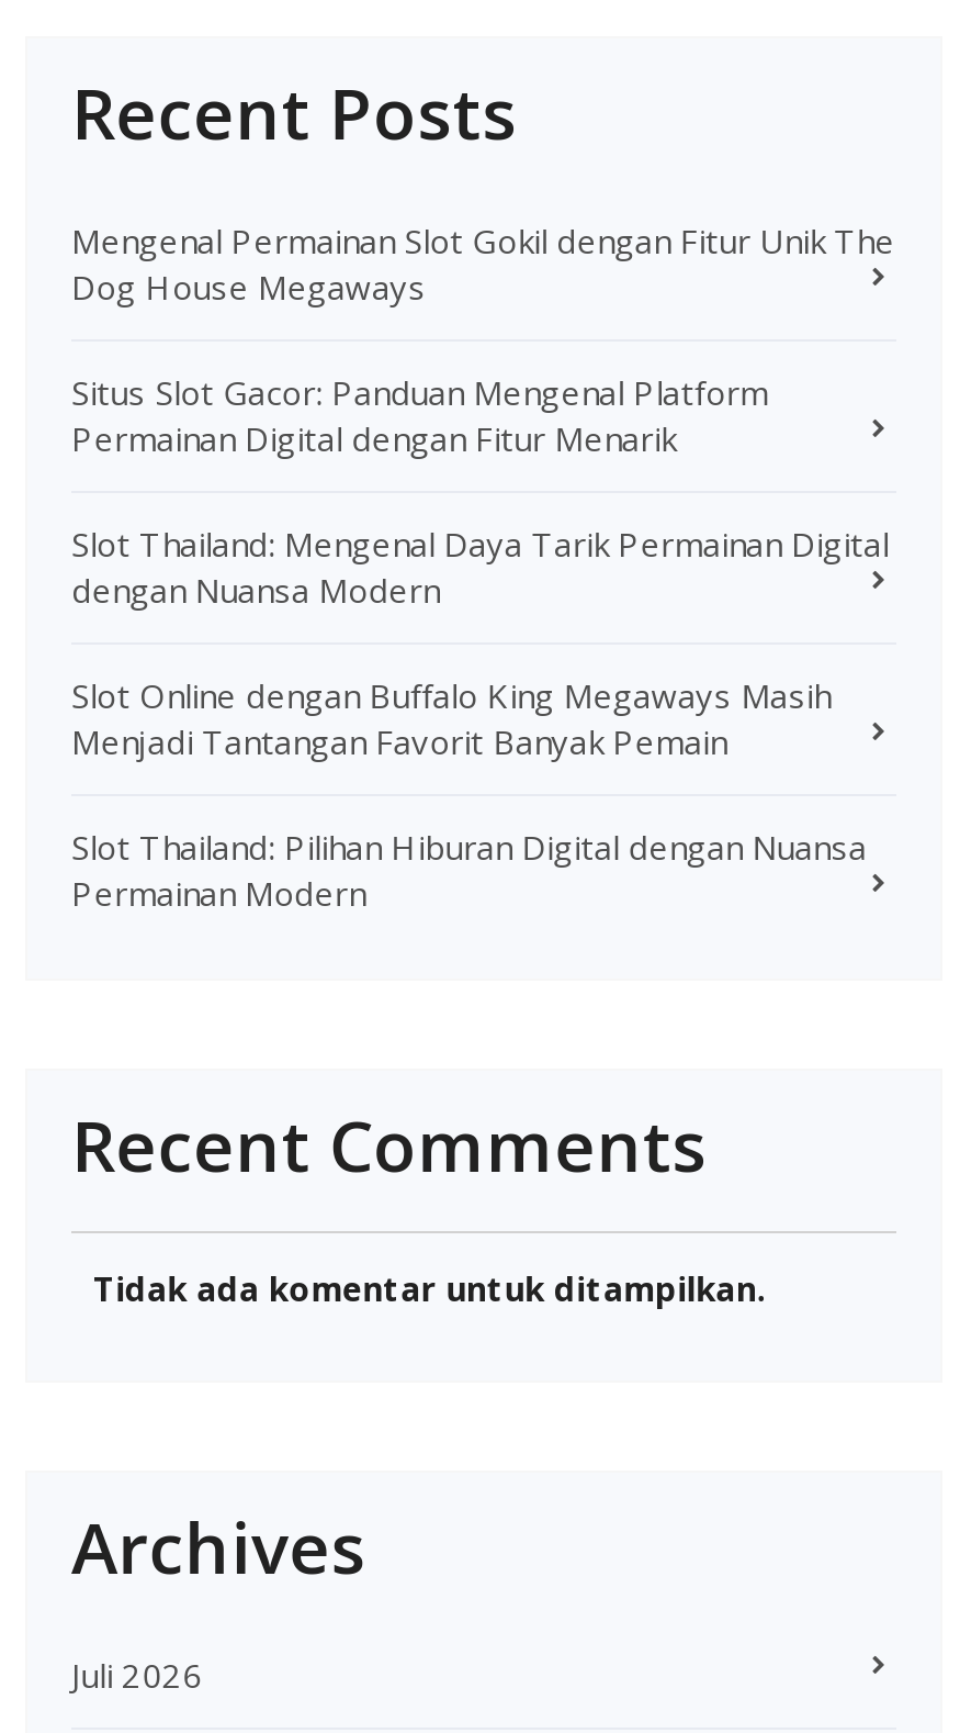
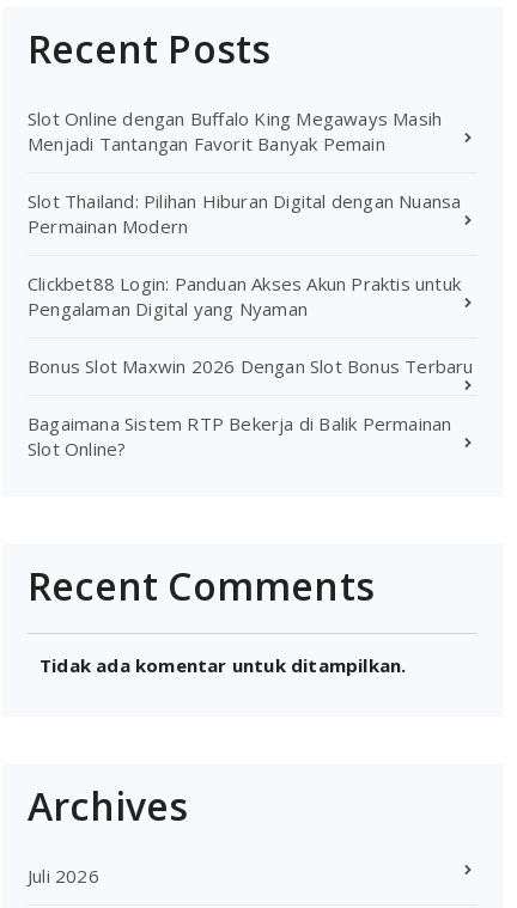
- Mengenal Permainan Slot Gokil dengan Fitur Unik The
- Dog House Megaways
- Situs Slot Gacor: Panduan Mengenal Platform
- Permainan Digital dengan Fitur Menarik
- Slot Thailand: Mengenal Daya Tarik Permainan Digital
- dengan Nuansa Modern

moved up: Slot Online dengan Buffalo King Megaways Masih | Menjadi Tantangan Favorit Banyak Pemain | Slot Thailand: Pilihan Hiburan Digital dengan Nuansa | Permainan Modern

+ Clickbet88 Login: Panduan Akses Akun Praktis untuk
+ Pengalaman Digital yang Nyaman
+ Bonus Slot Maxwin 2026 Dengan Slot Bonus Terbaru
+ Bagaimana Sistem RTP Bekerja di Balik Permainan
+ Slot Online?
